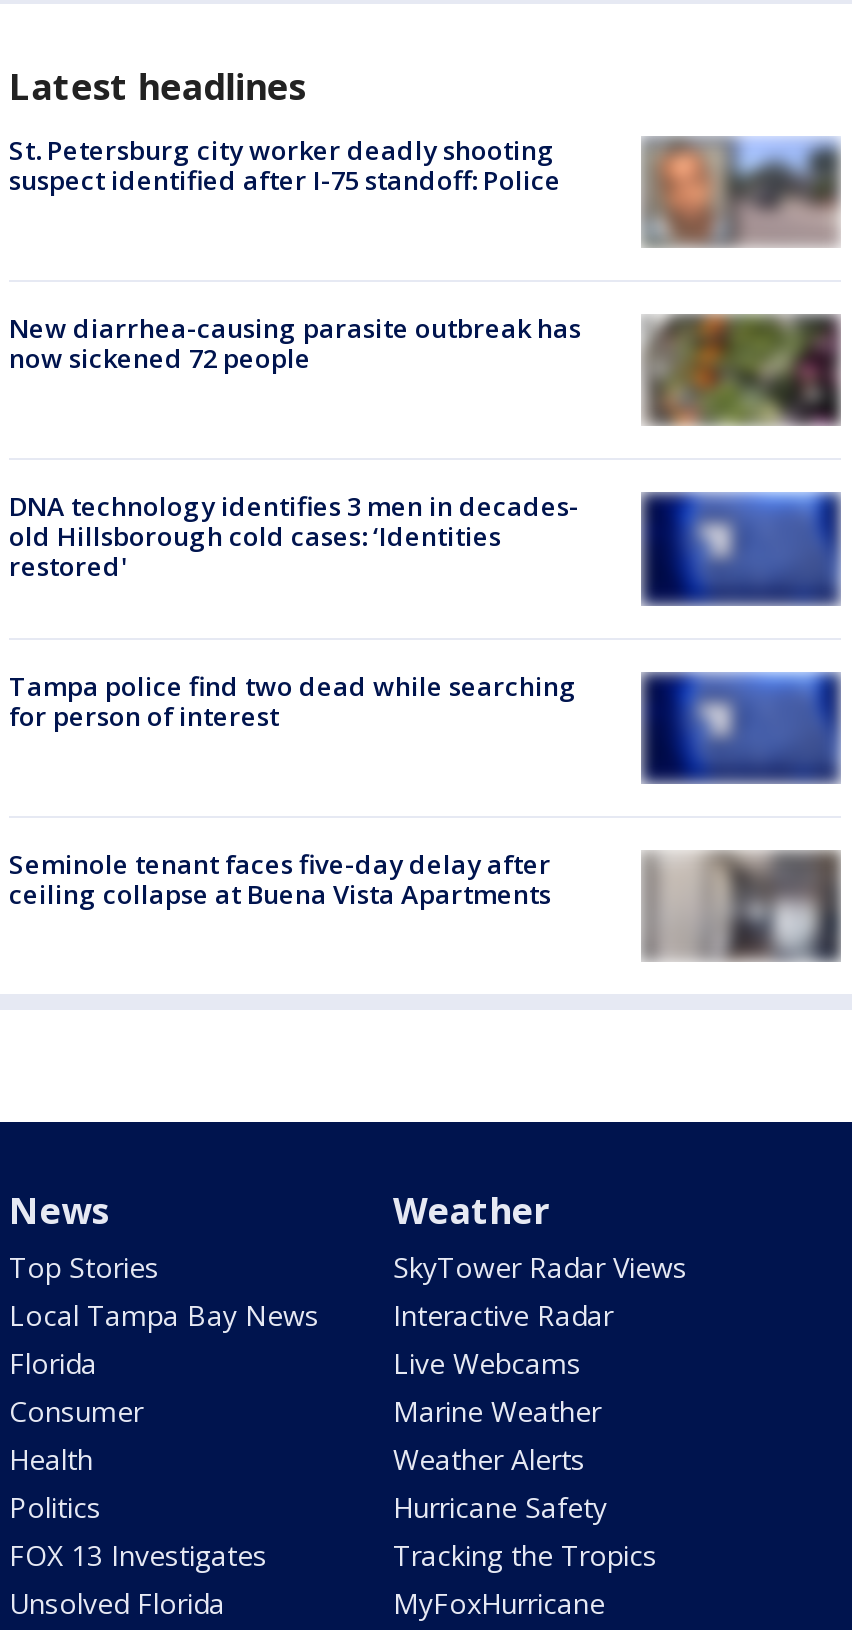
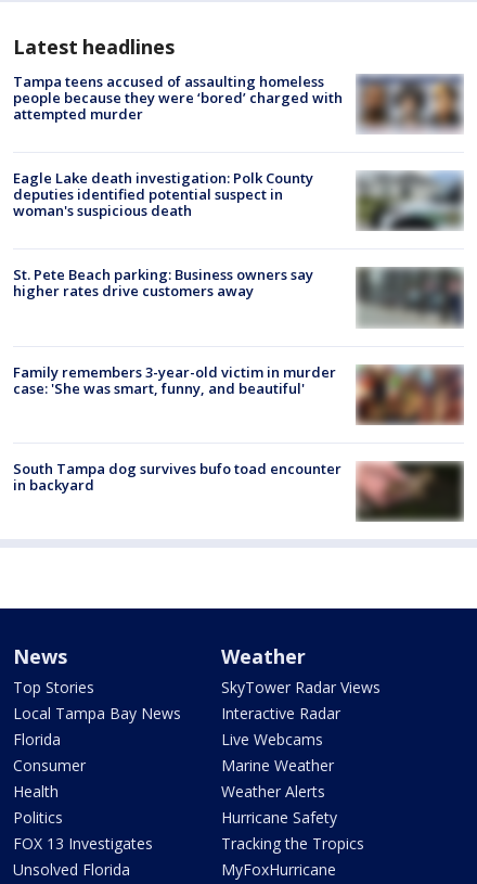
- St. Petersburg city worker deadly shooting
- suspect identified after I-75 standoff: Police
+ Tampa teens accused of assaulting homeless
+ people because they were ‘bored’ charged with
+ attempted murder

- [image]
+ [image]

- New diarrhea-causing parasite outbreak has
- now sickened 72 people
+ Eagle Lake death investigation: Polk County
+ deputies identified potential suspect in
+ woman's suspicious death

- [image]
+ [image]

- [image]
- DNA technology identifies 3 men in decades-
- old Hillsborough cold cases: ‘Identities
- restored'
+ [image]
+ St. Pete Beach parking: Business owners say
+ higher rates drive customers away

- [image]
- Tampa police find two dead while searching
- for person of interest
+ [image]
+ Family remembers 3-year-old victim in murder
+ case: 'She was smart, funny, and beautiful'

- Seminole tenant faces five-day delay after
- ceiling collapse at Buena Vista Apartments
+ South Tampa dog survives bufo toad encounter
+ in backyard

- [image]
+ [image]
